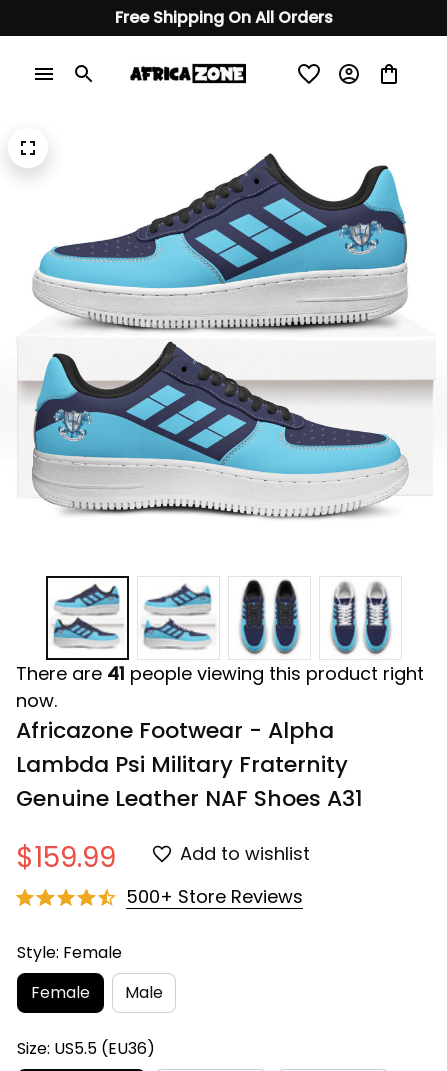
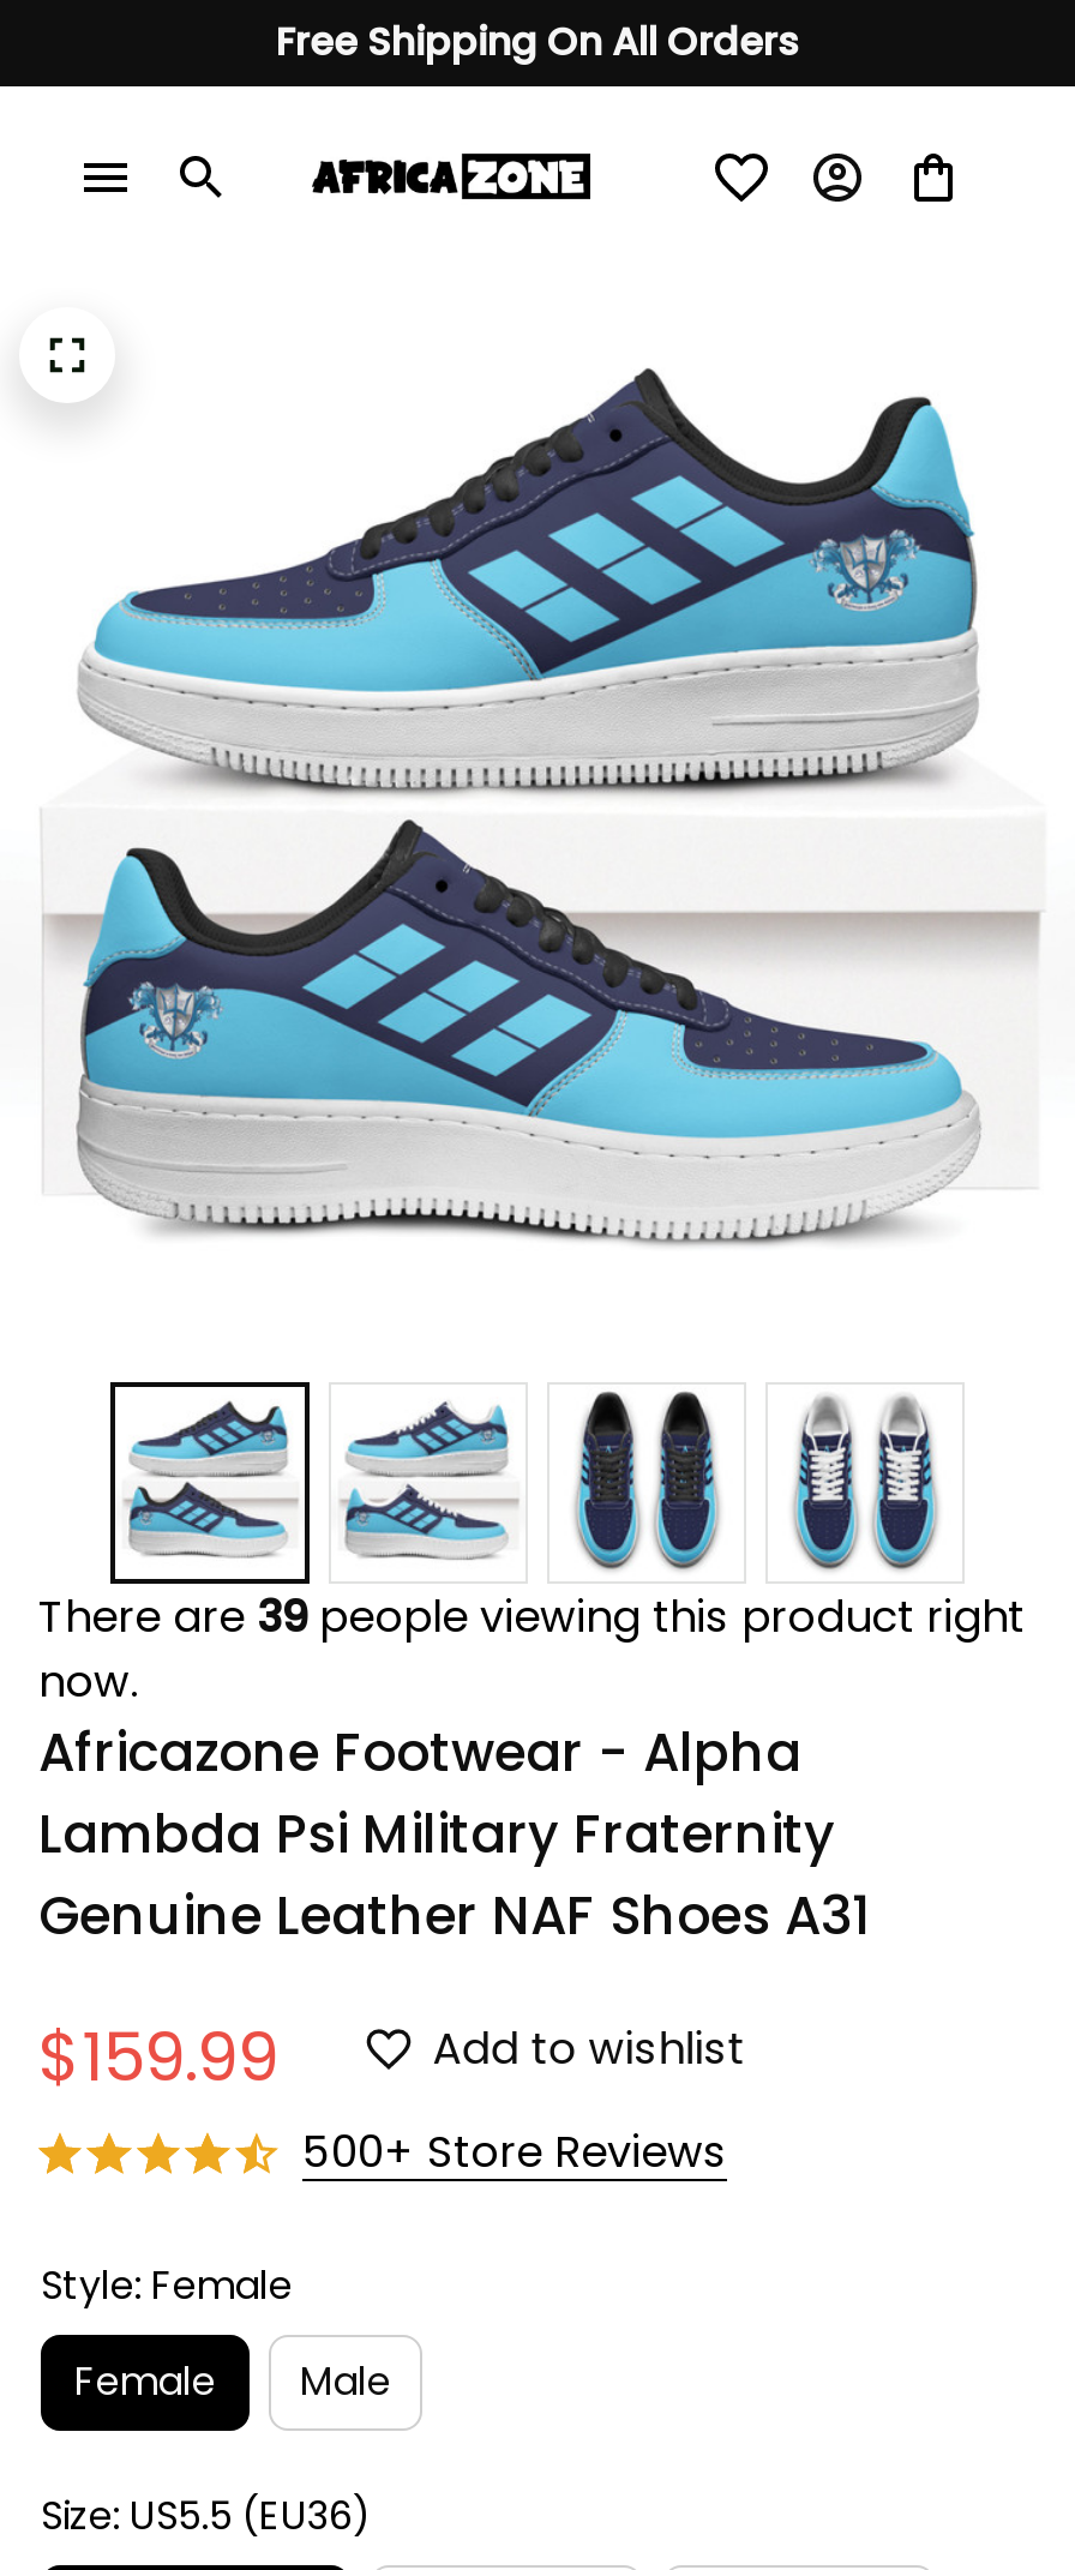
- There are41 people viewing this product right
+ There are39 people viewing this product right
